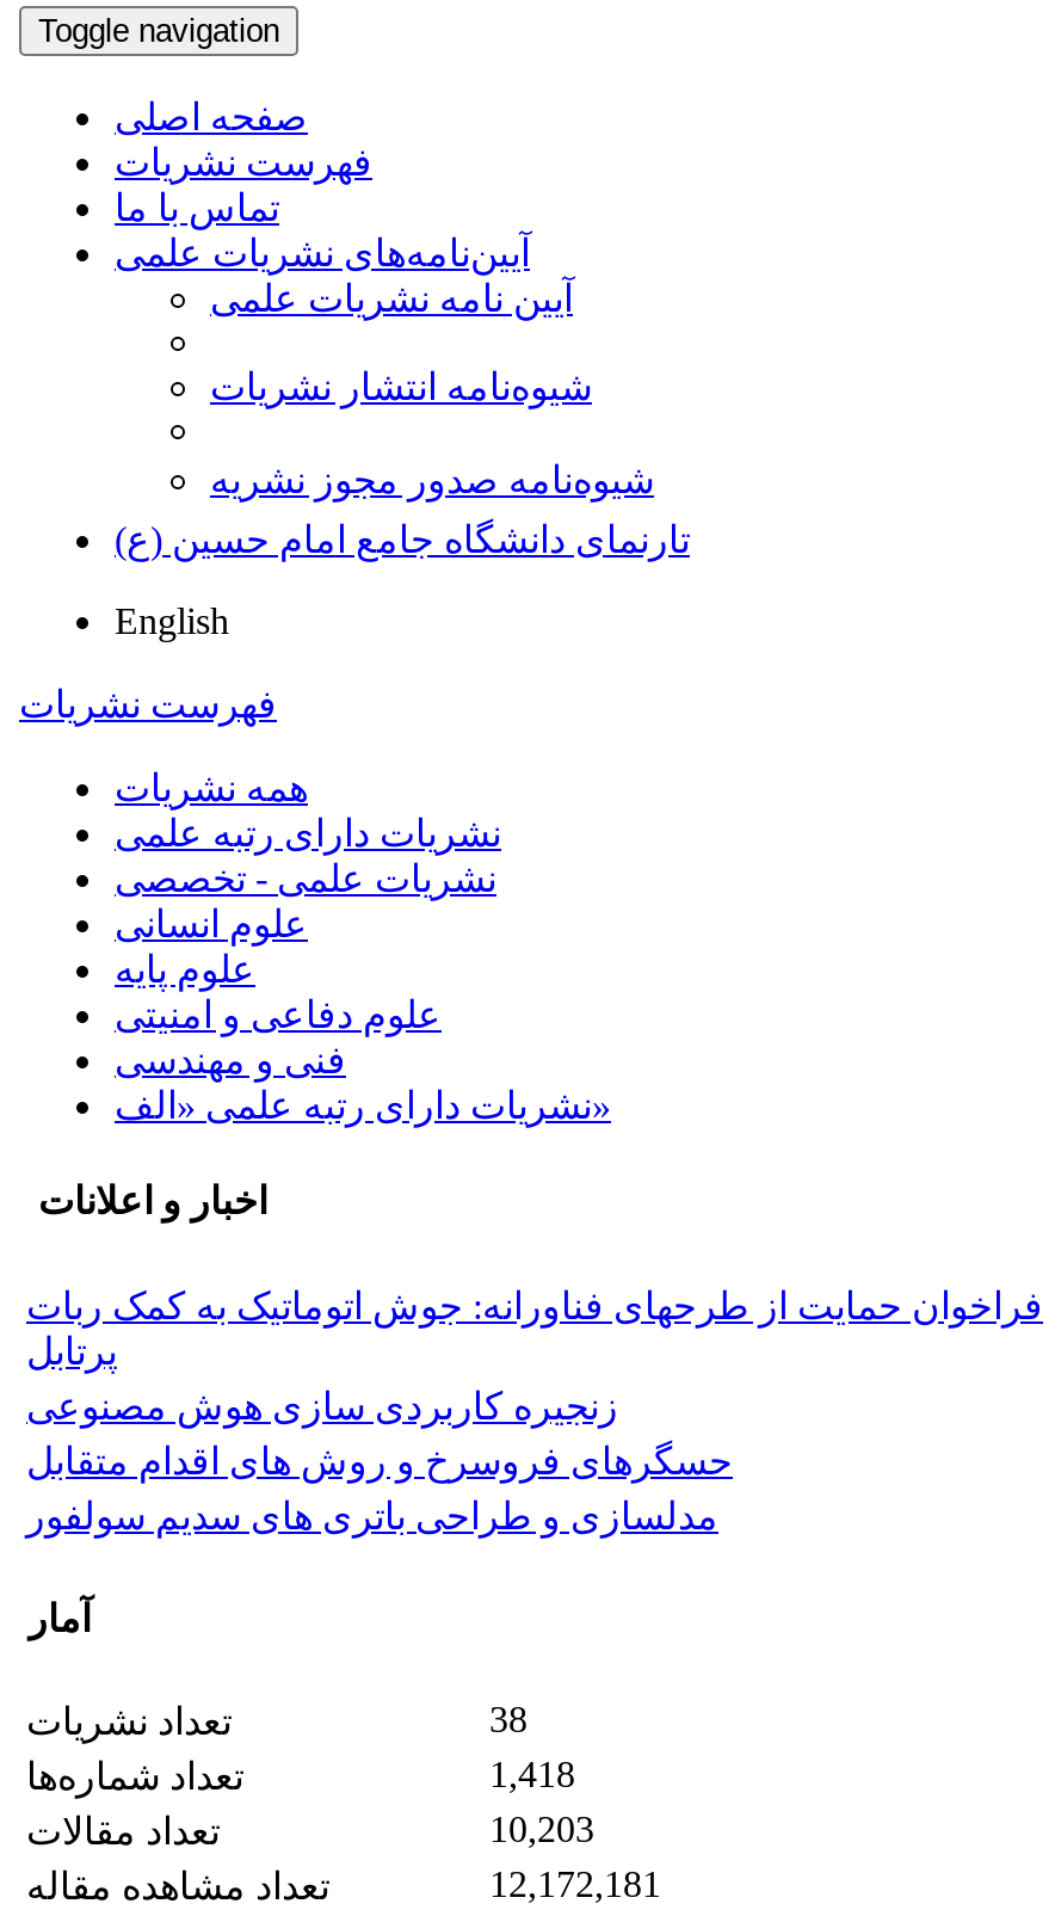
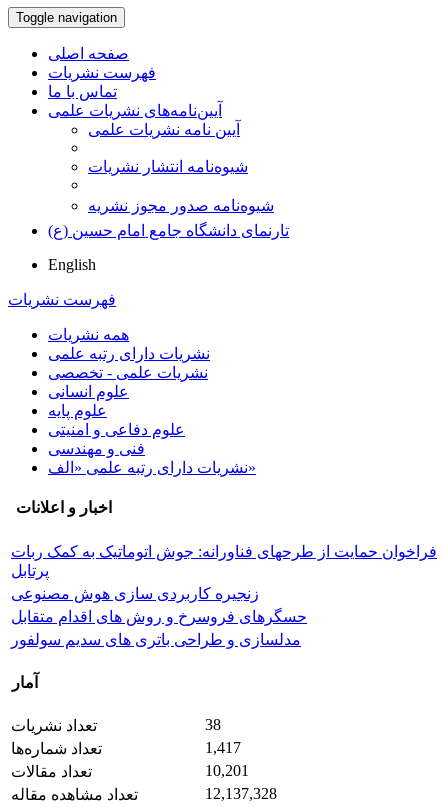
- 1,418
+ 1,417

- 10,203
+ 10,201

- 12,172,181
+ 12,137,328
